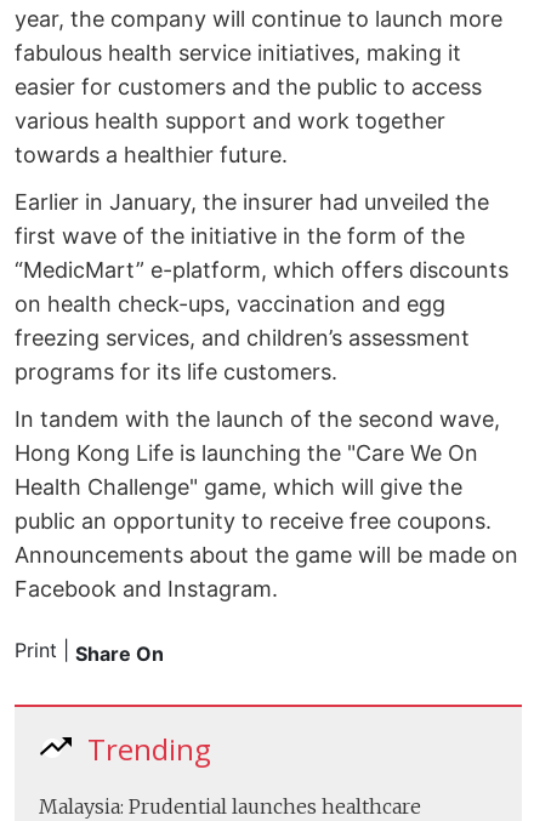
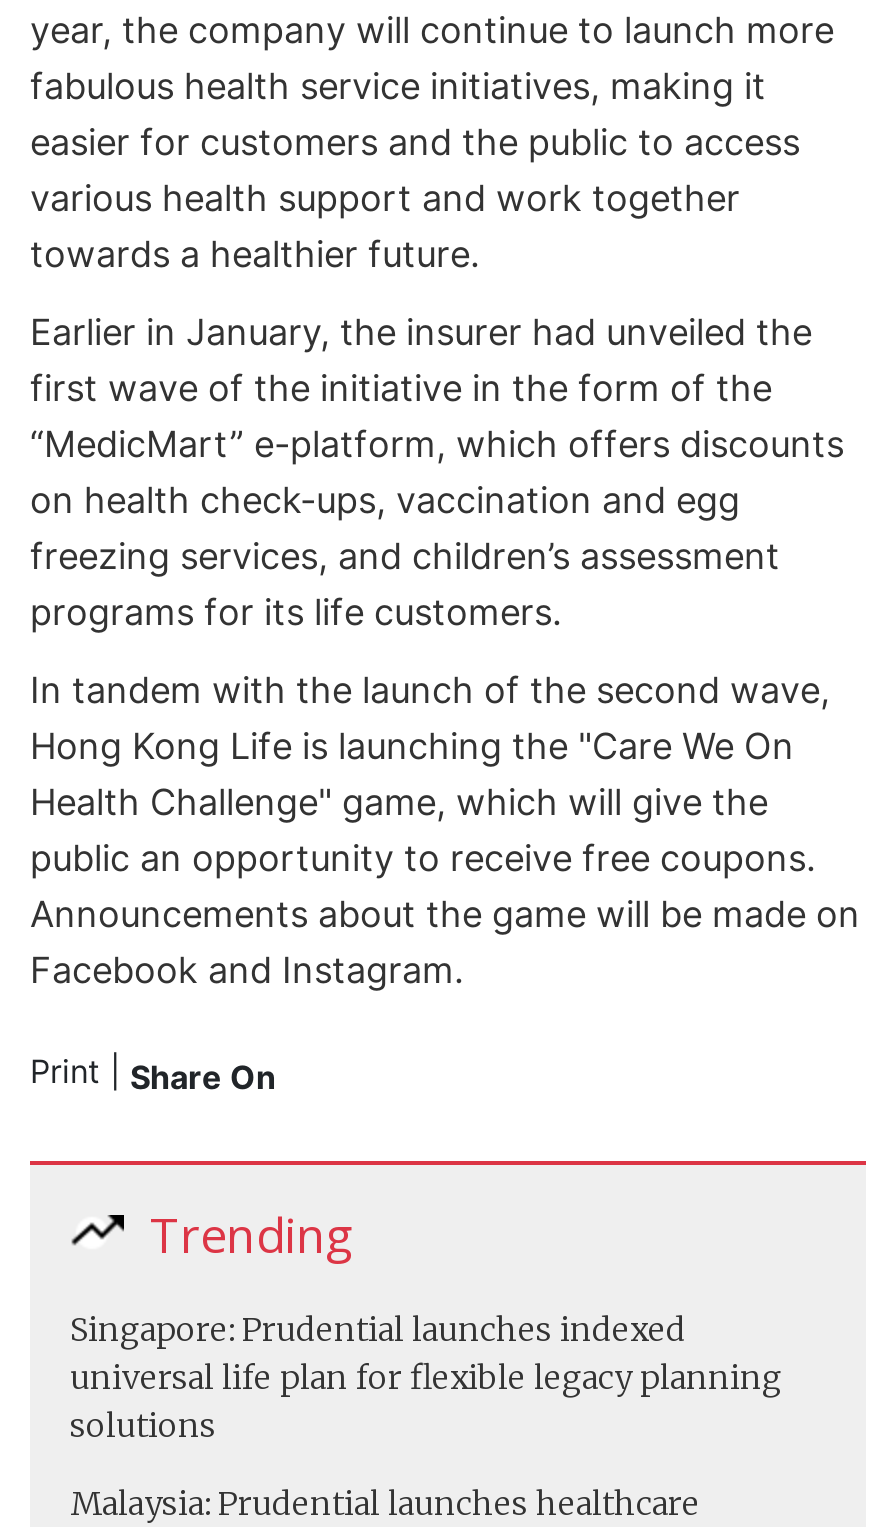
+ Singapore: Prudential launches indexed
+ universal life plan for flexible legacy planning
+ solutions
